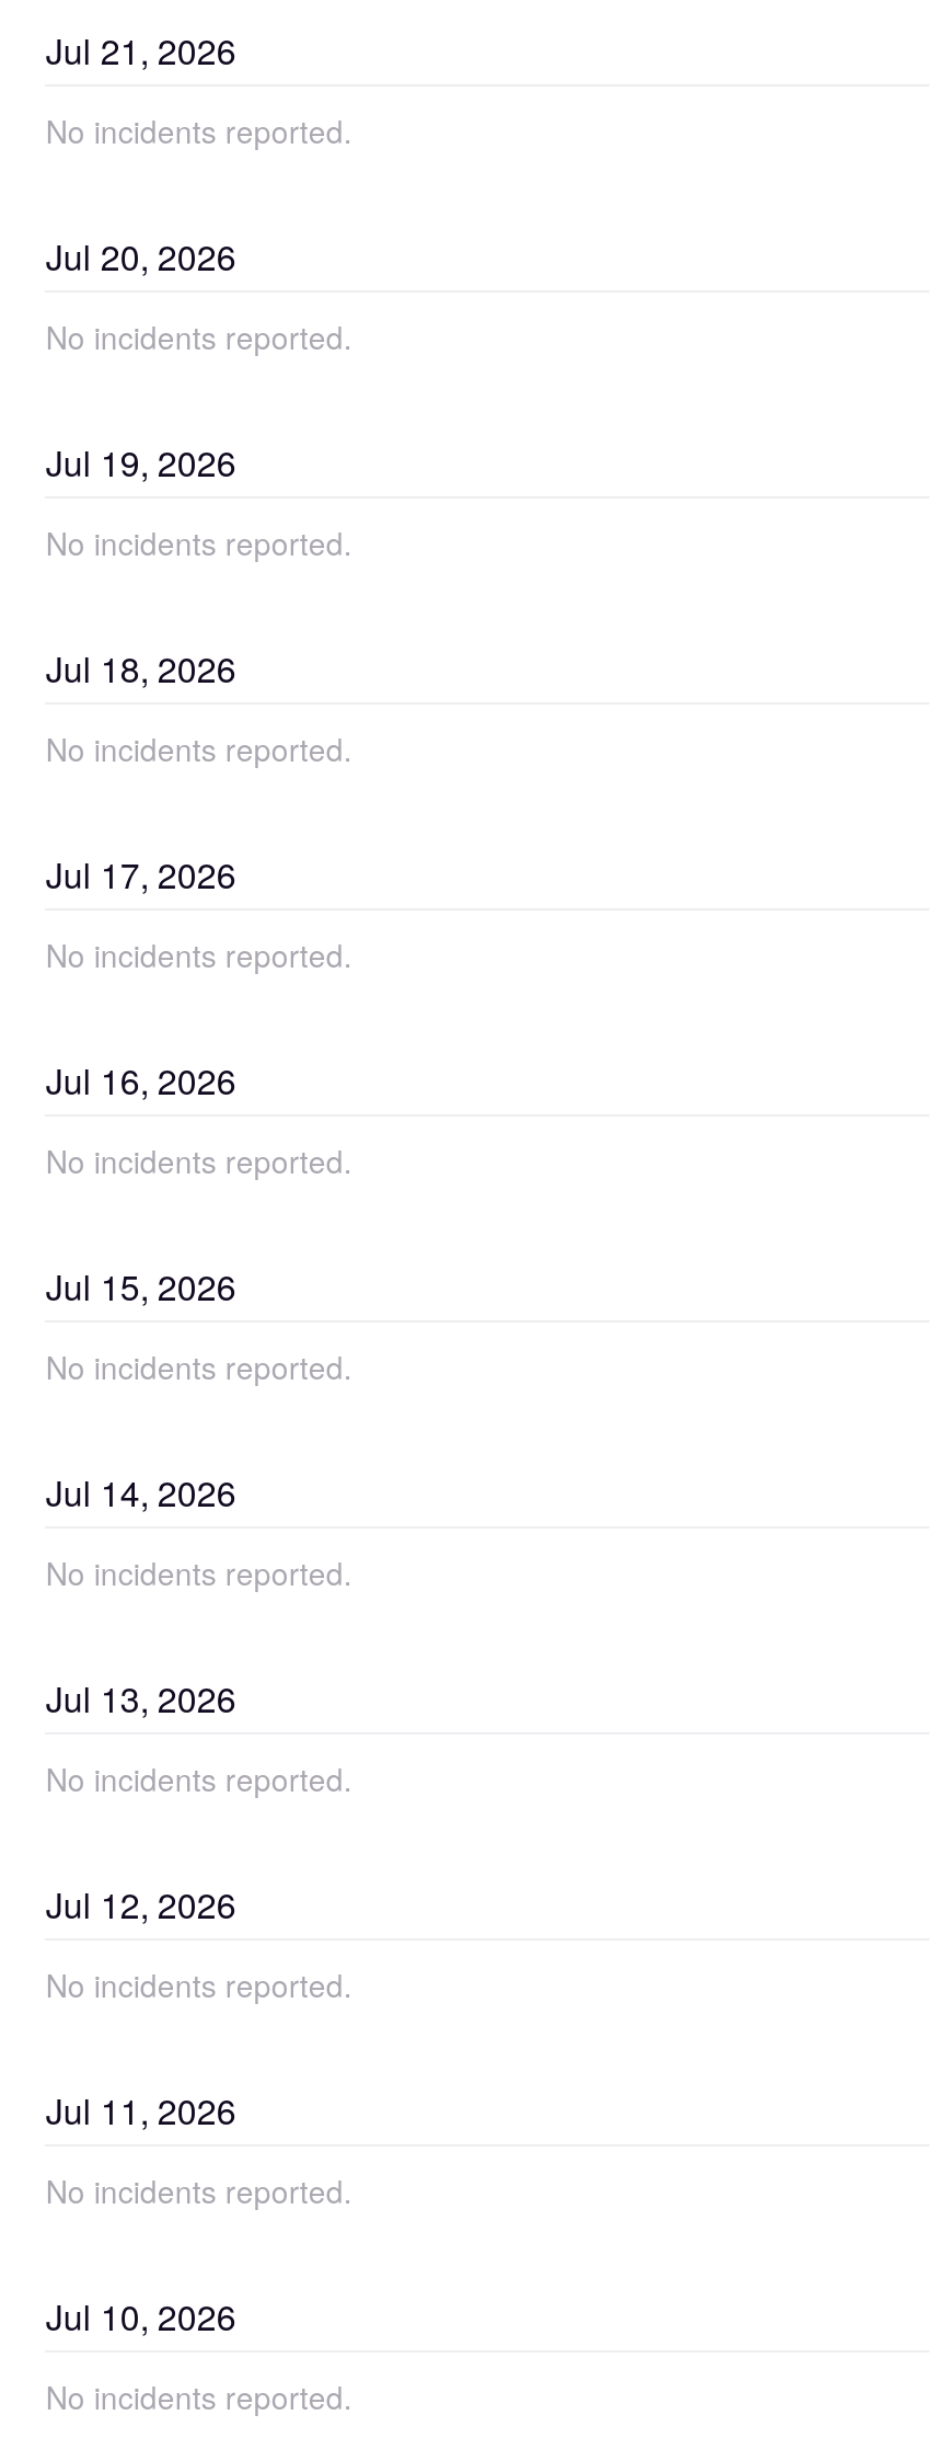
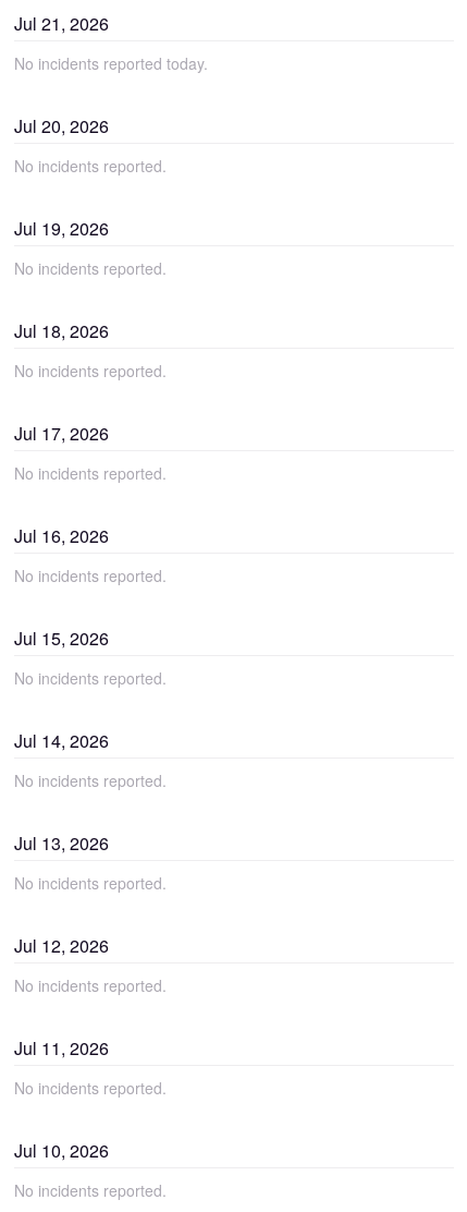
- No incidents reported.
+ No incidents reported today.
